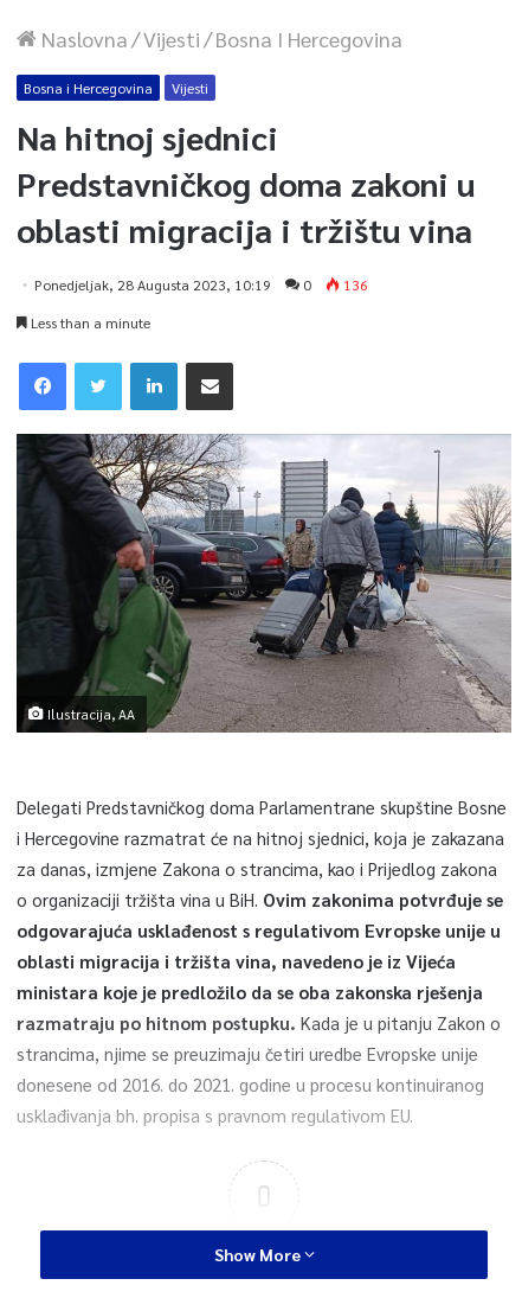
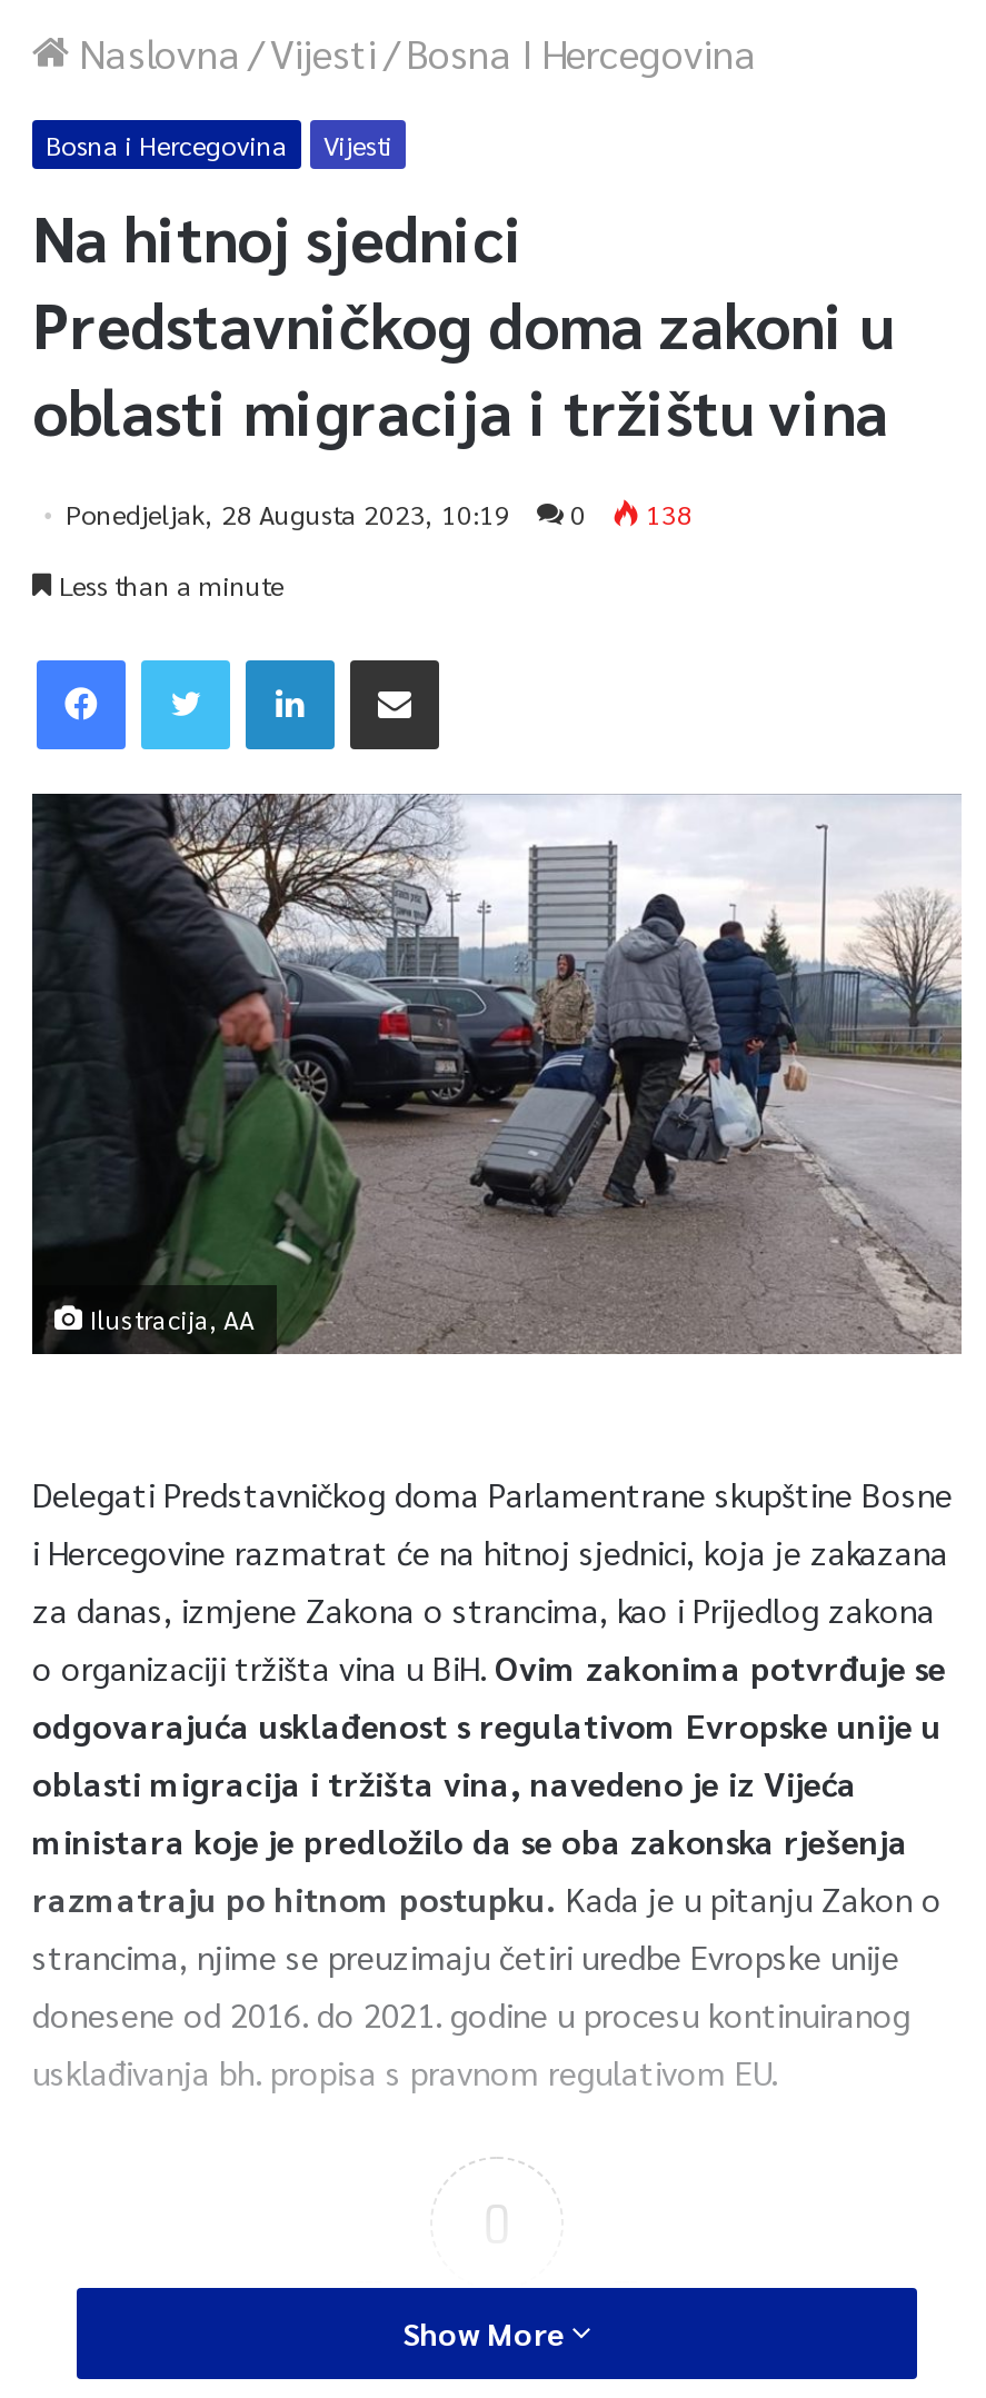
- Ponedjeljak, 28 Augusta 2023, 10:19 0 136
+ Ponedjeljak, 28 Augusta 2023, 10:19 0 138
